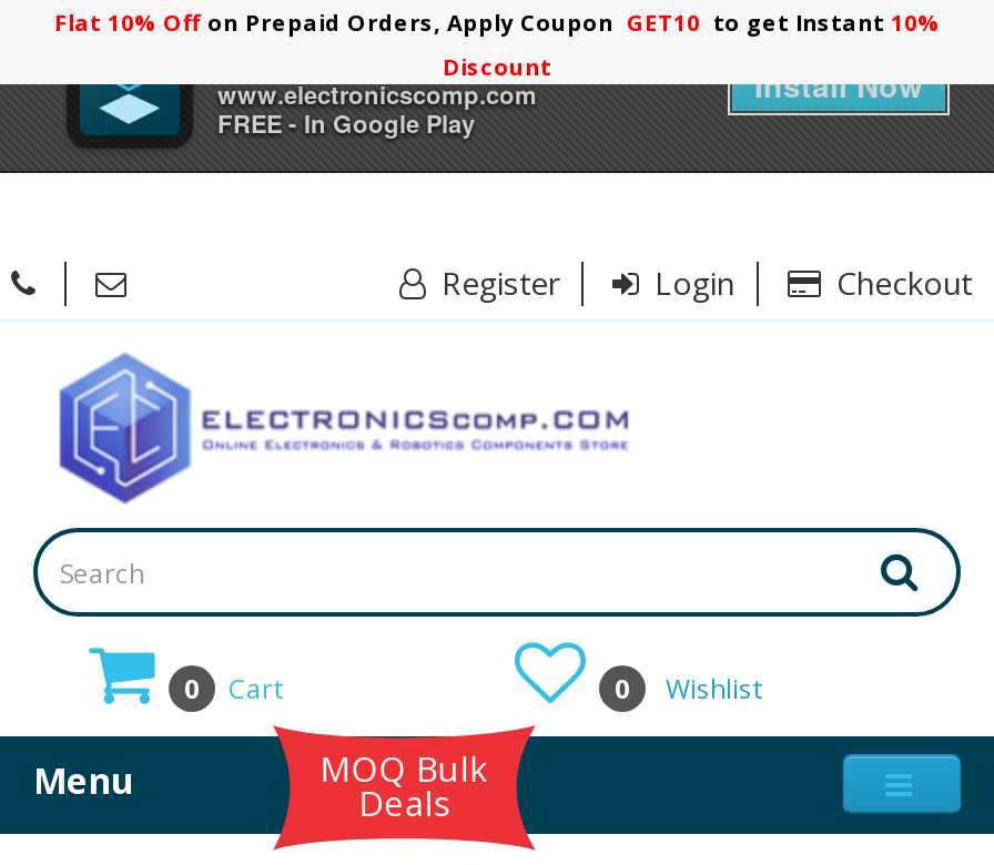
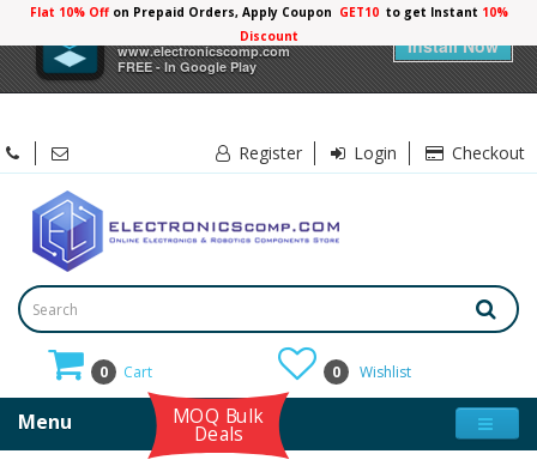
- Flat 10% Off on Prepaid Orders, Apply Coupon GET10 to get Instant 10%
- Discount
+ Flat 10% Off on Prepaid Orders, Apply Coupon GET10 to get Instant
